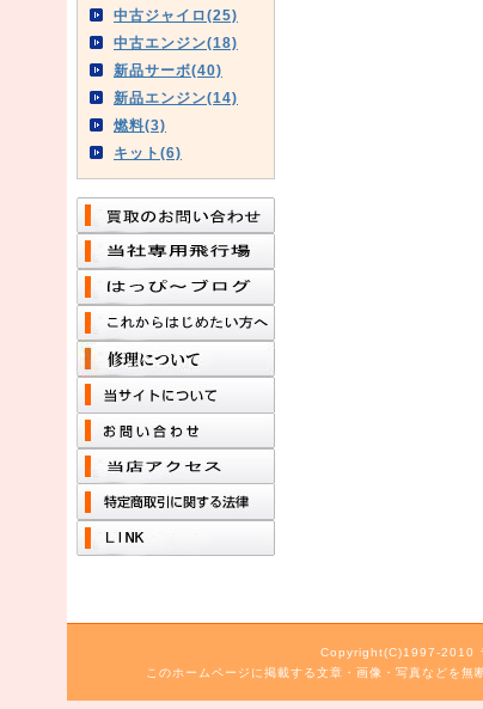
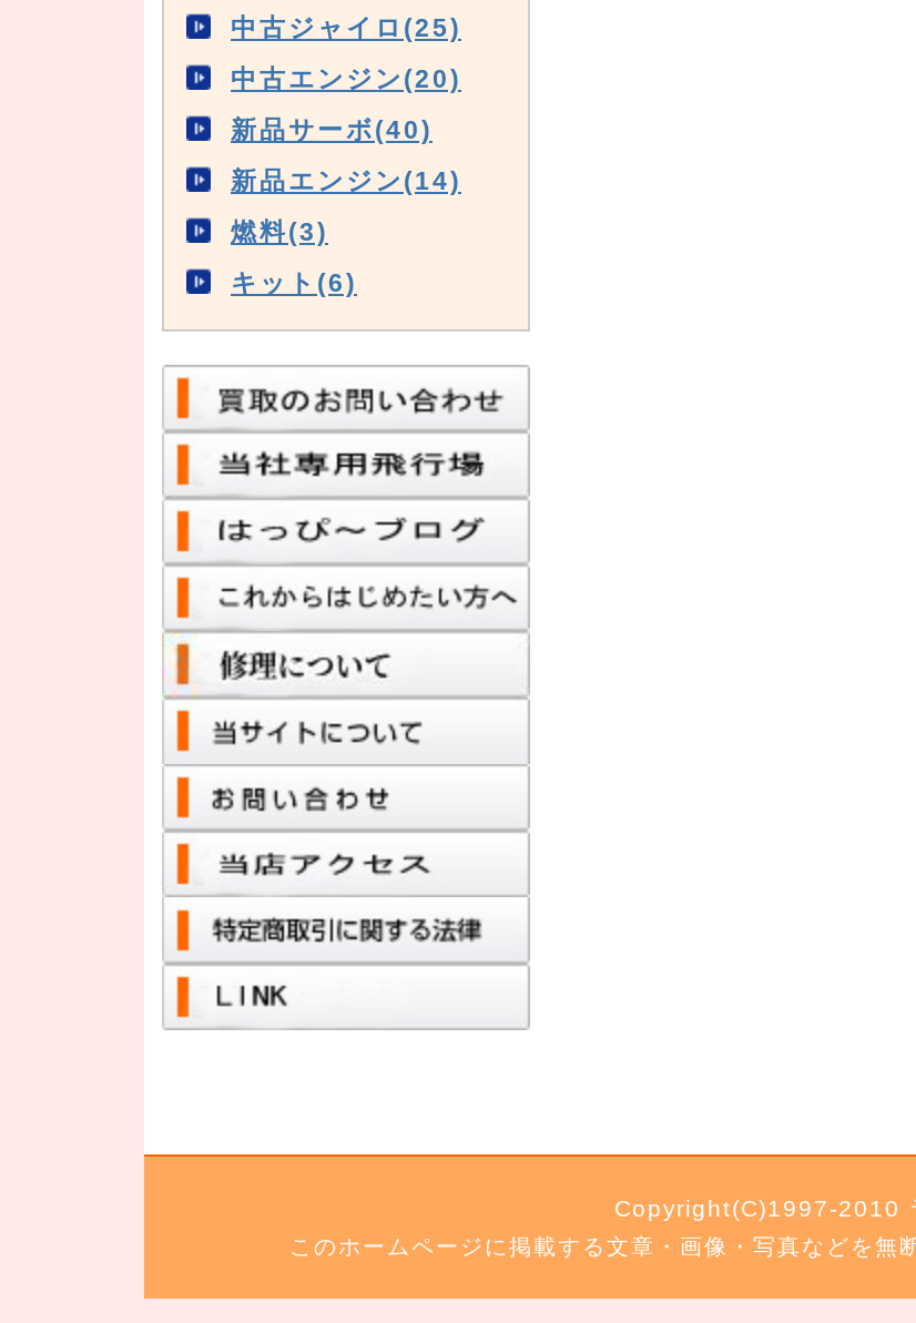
- 中古エンジン(18)
+ 中古エンジン(20)
